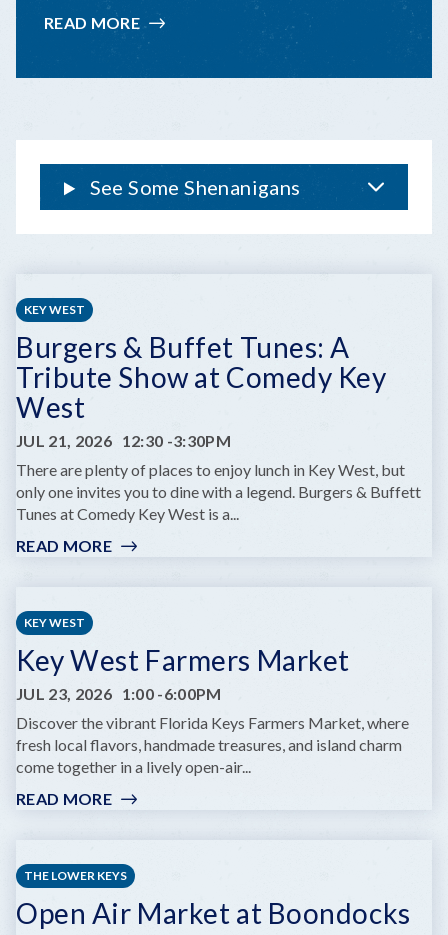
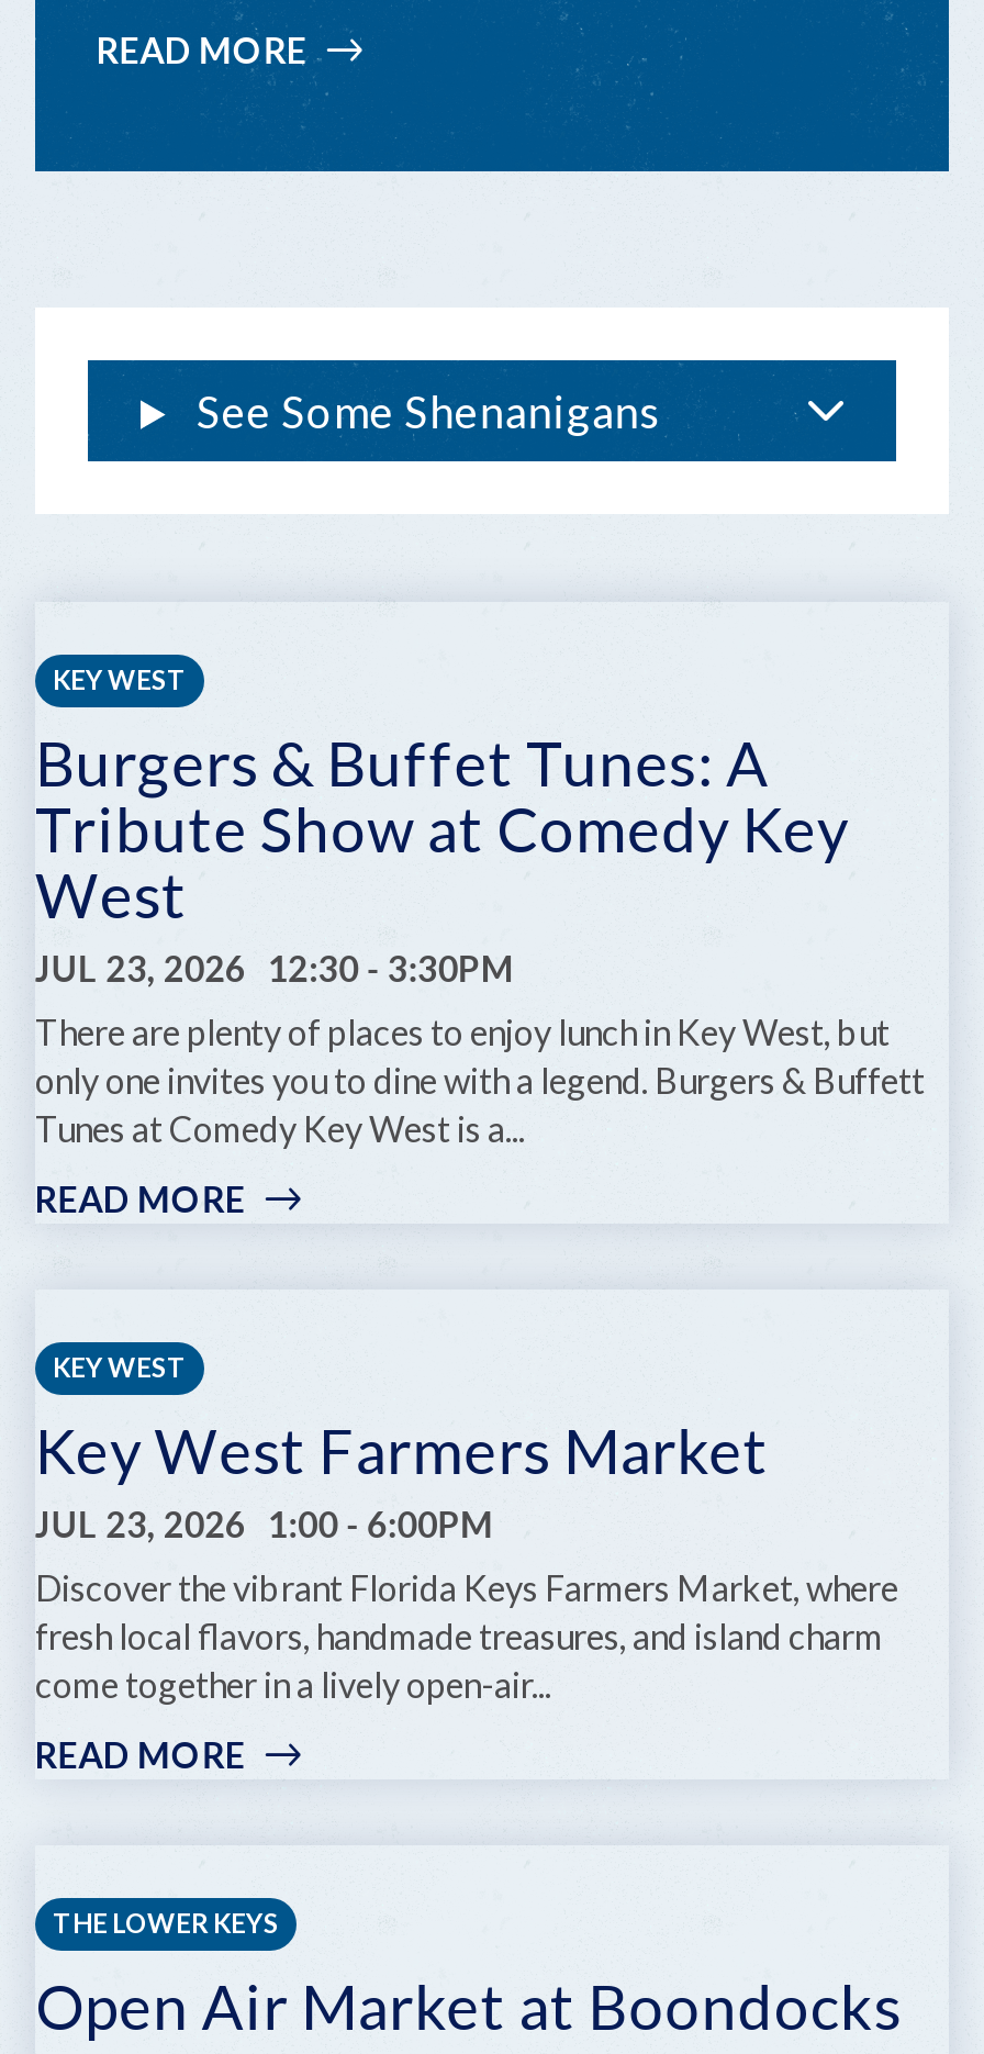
- JUL 21, 2026 12:30 -3:30PM
+ JUL 23, 2026 12:30 - 3:30PM
